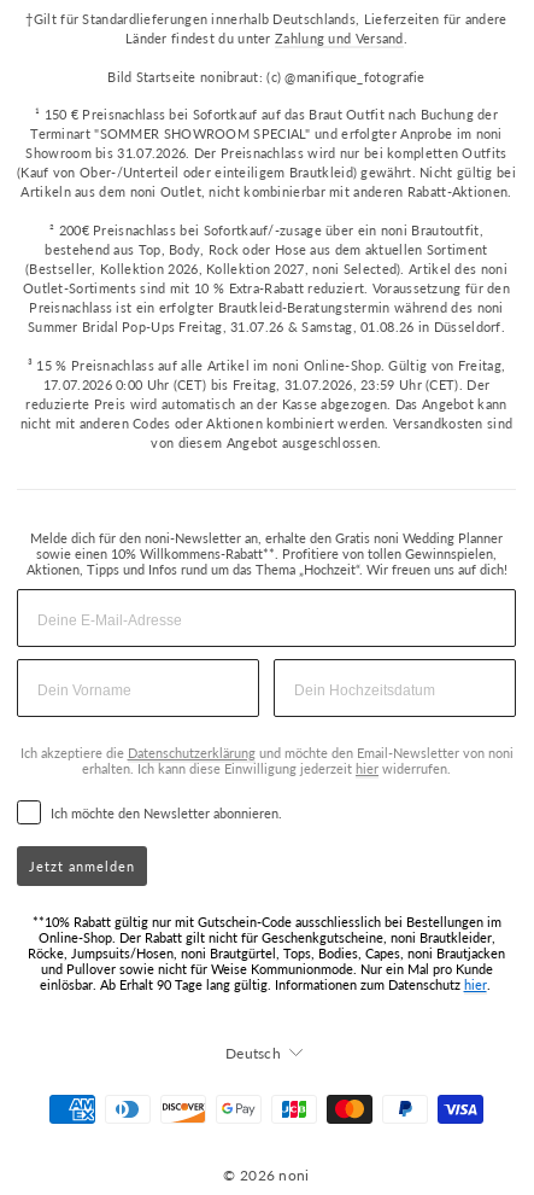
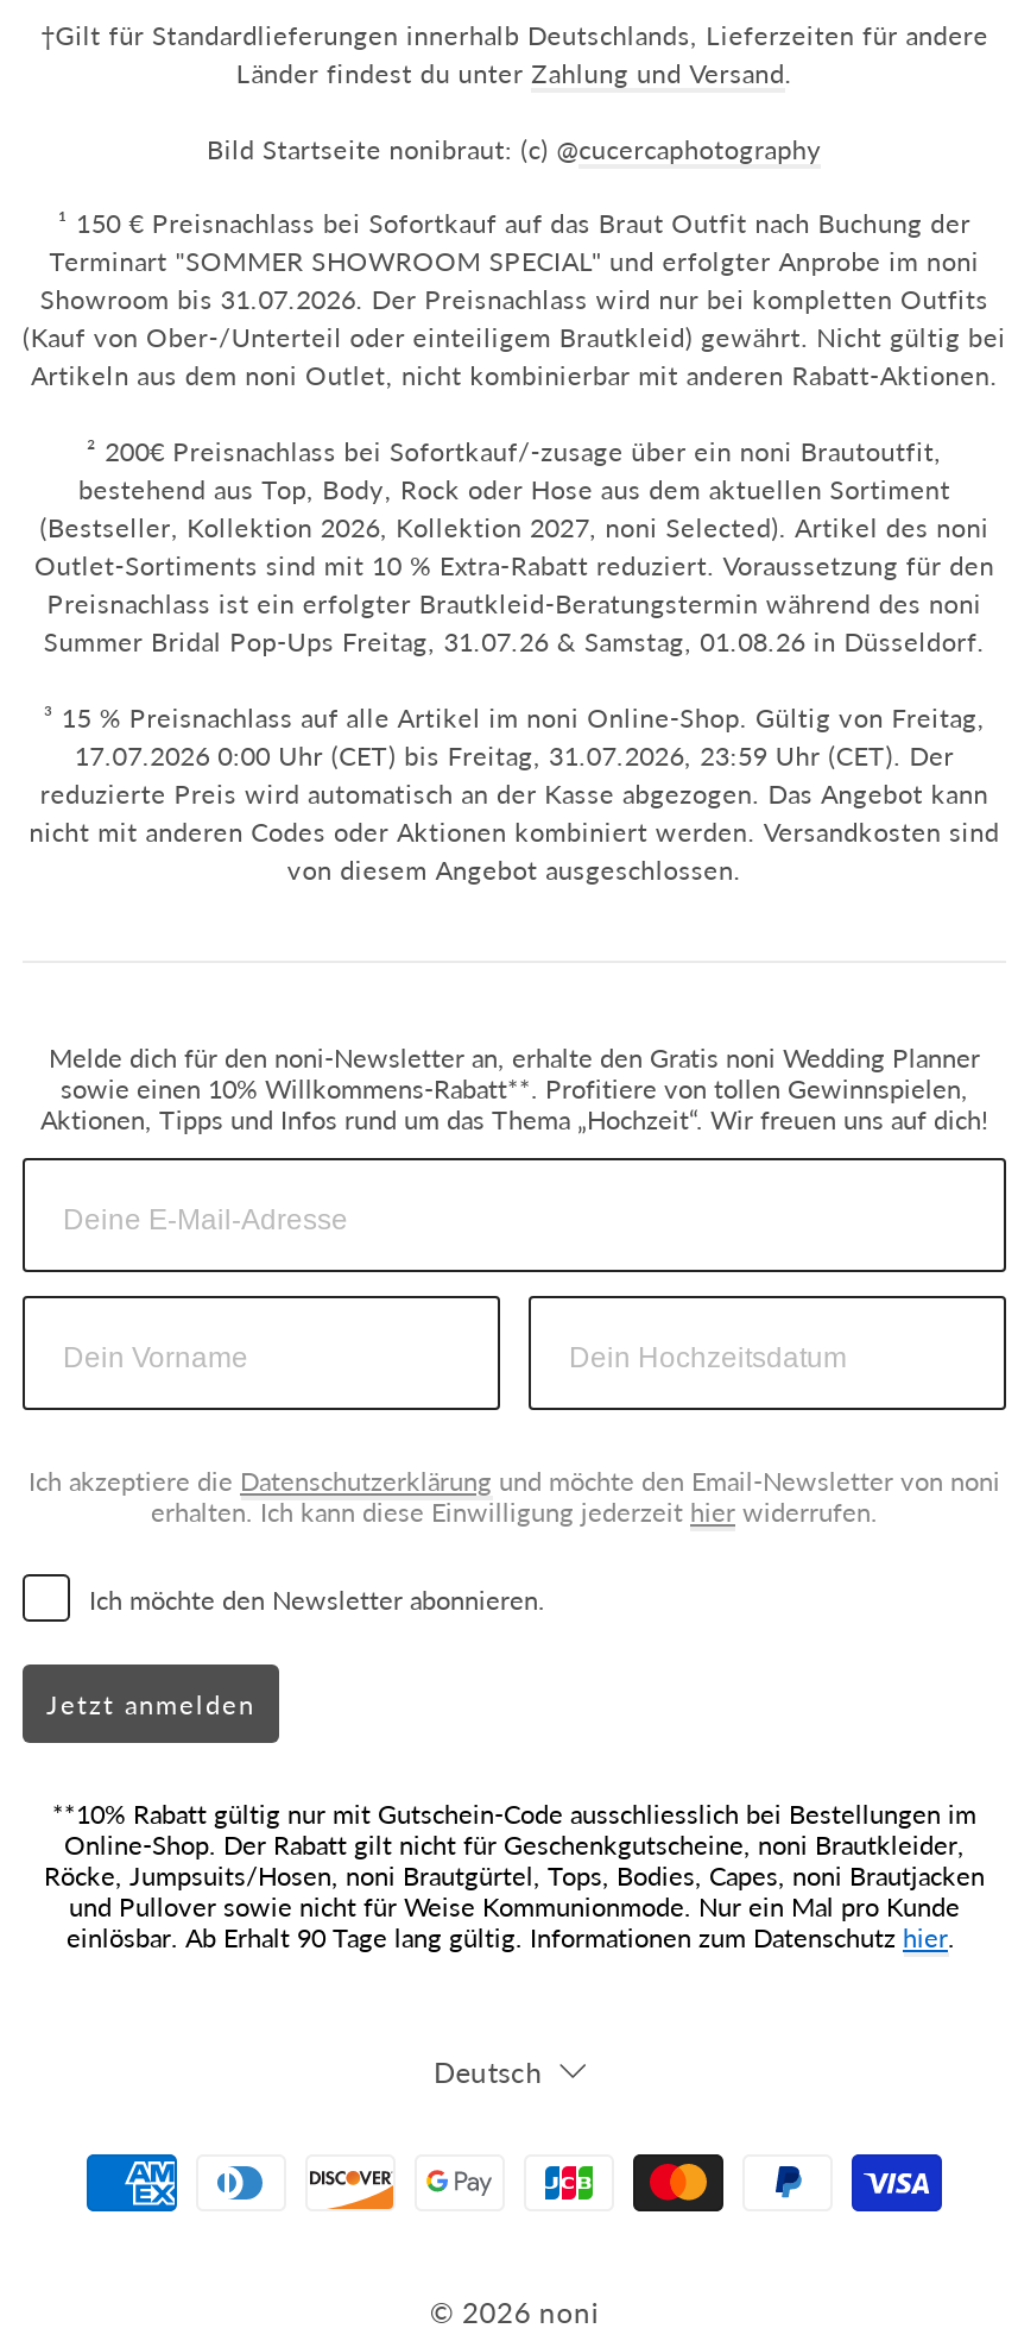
- Bild Startseite nonibraut: (c) @manifique_fotografie
+ Bild Startseite nonibraut: (c) @cucercaphotography
